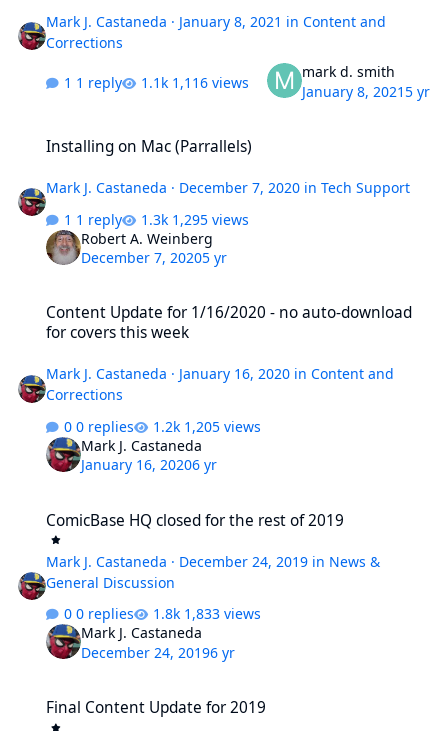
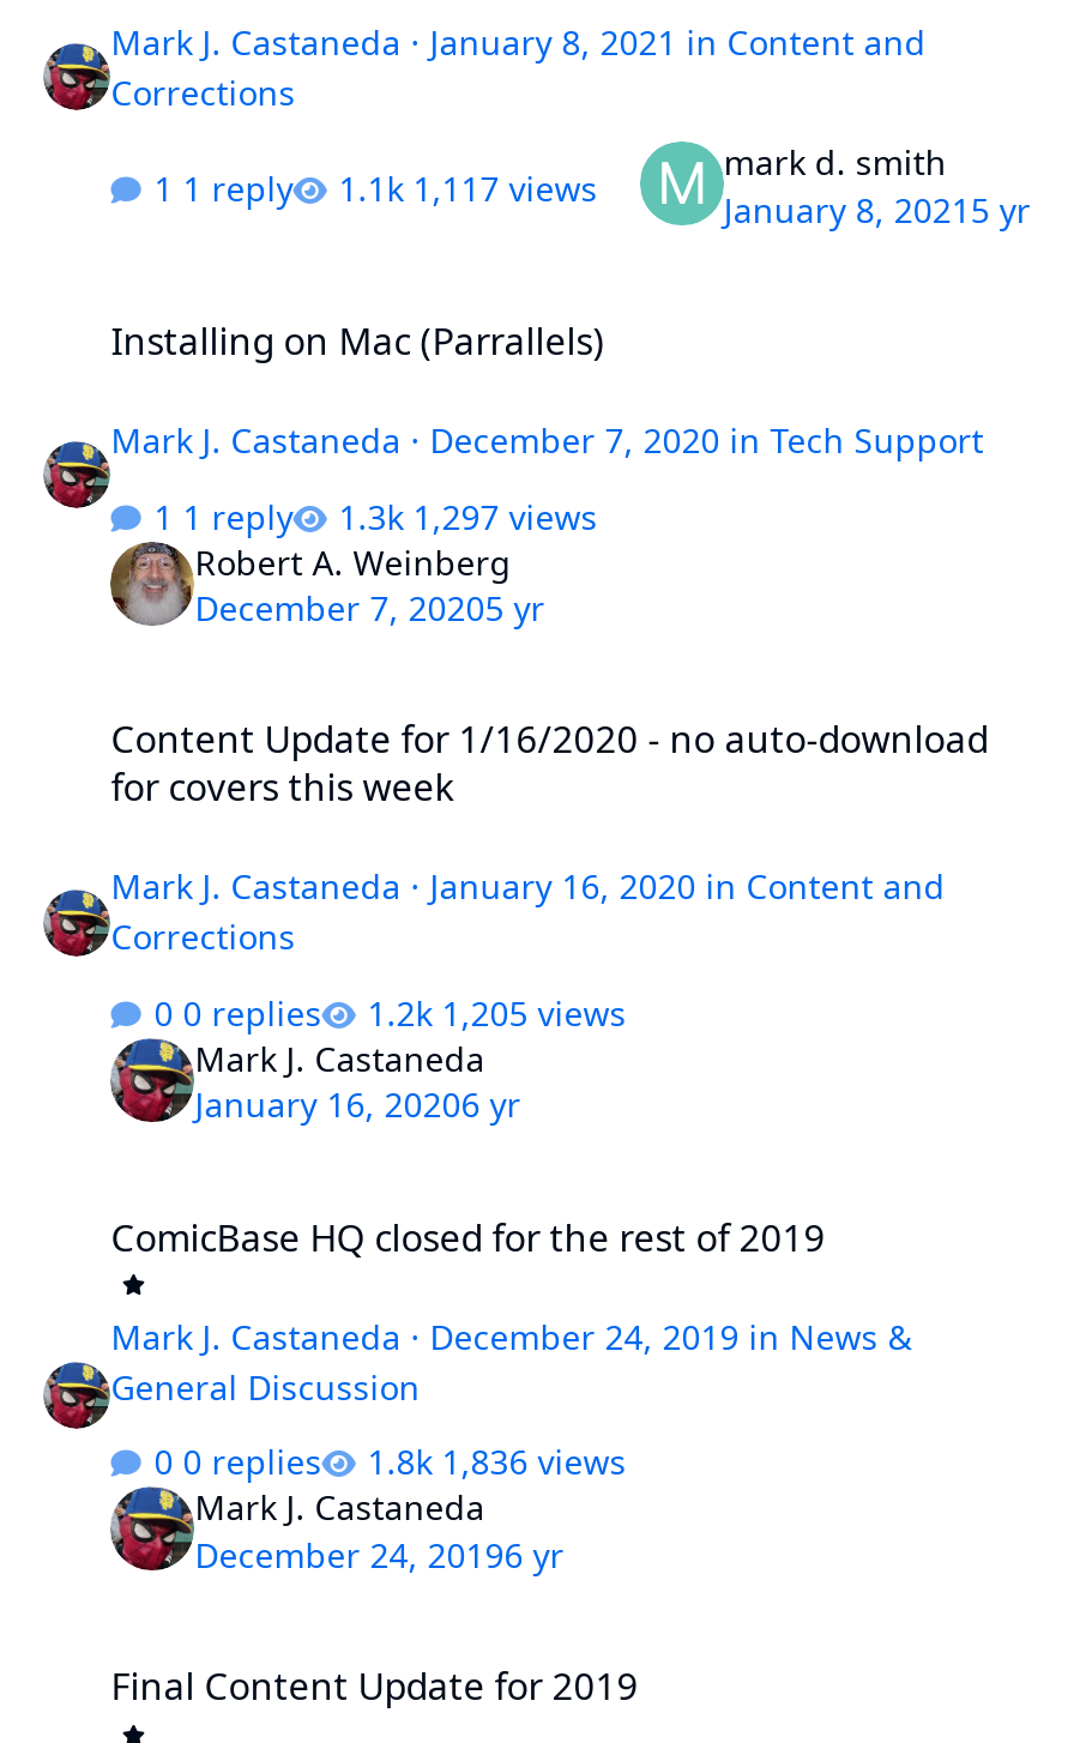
- 1,116 views
+ 1,117 views

- 1,295 views
+ 1,297 views

- 1,833 views
+ 1,836 views
